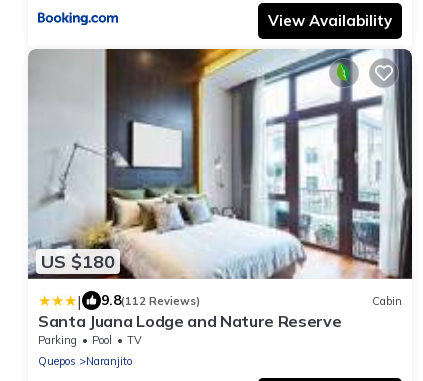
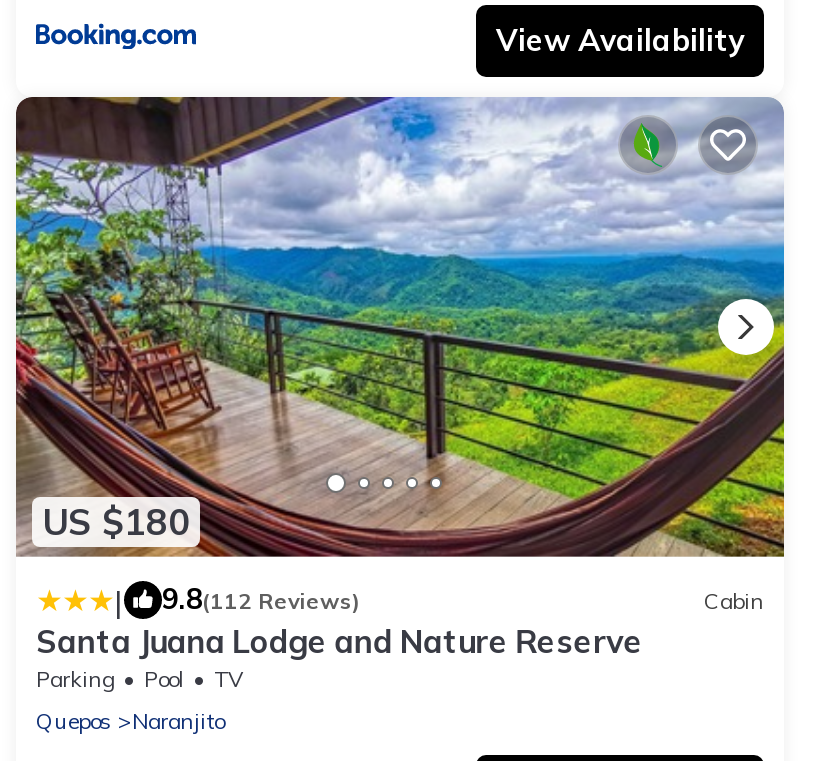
- [image]
+ [image]
